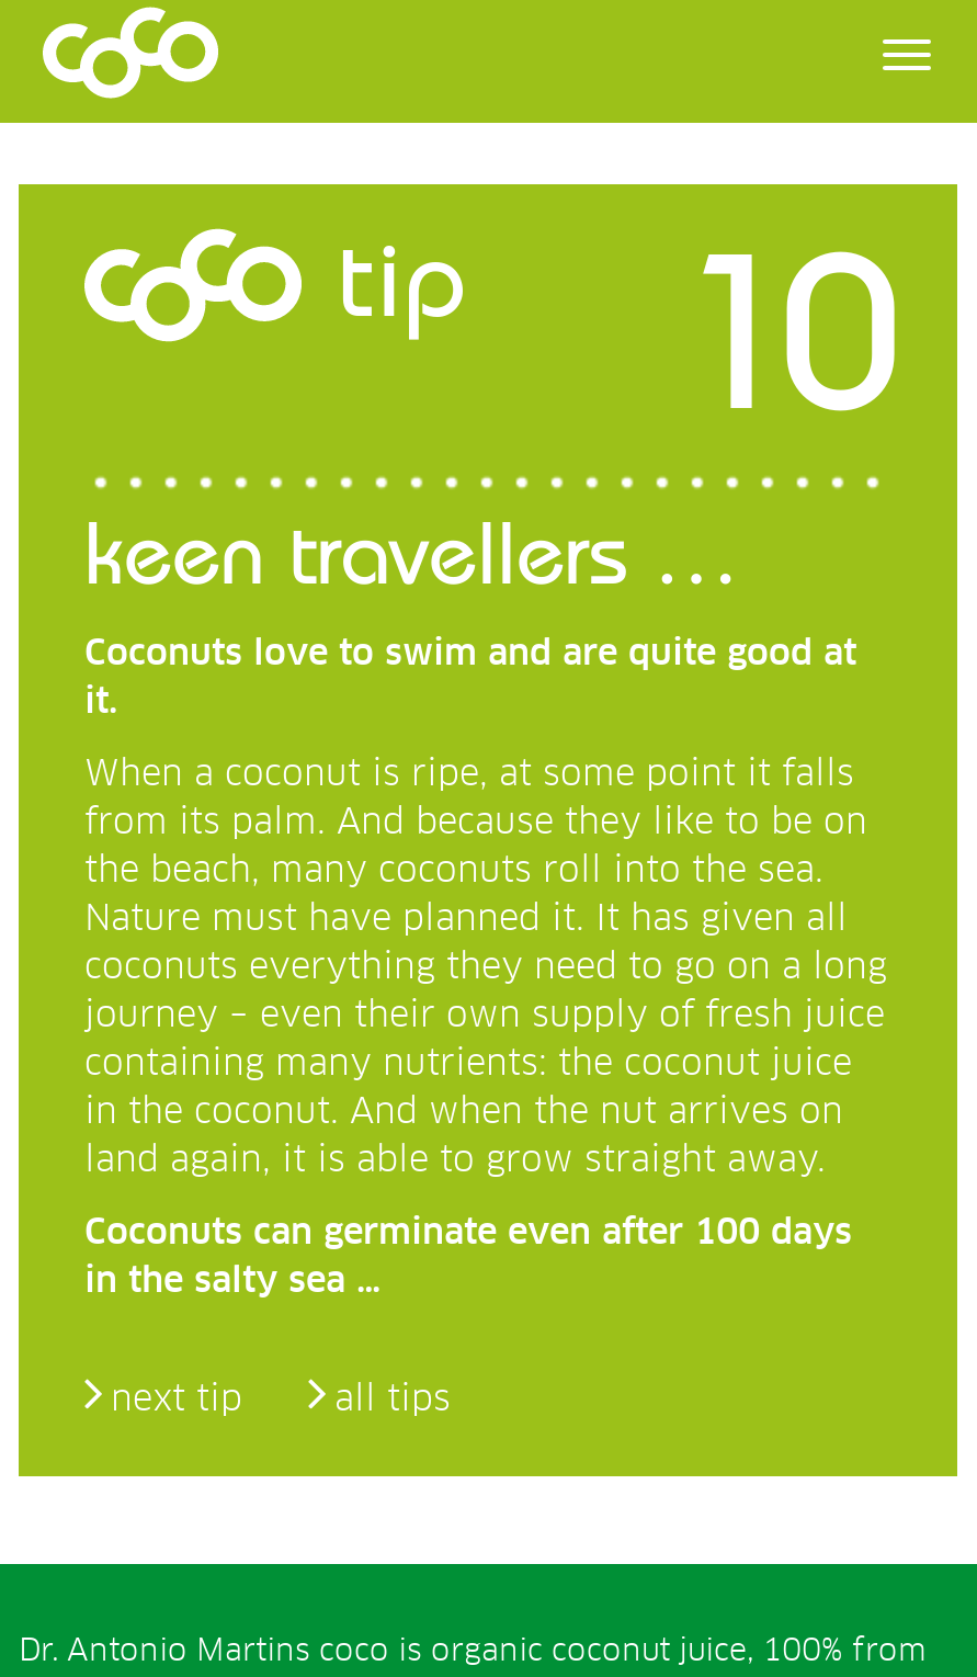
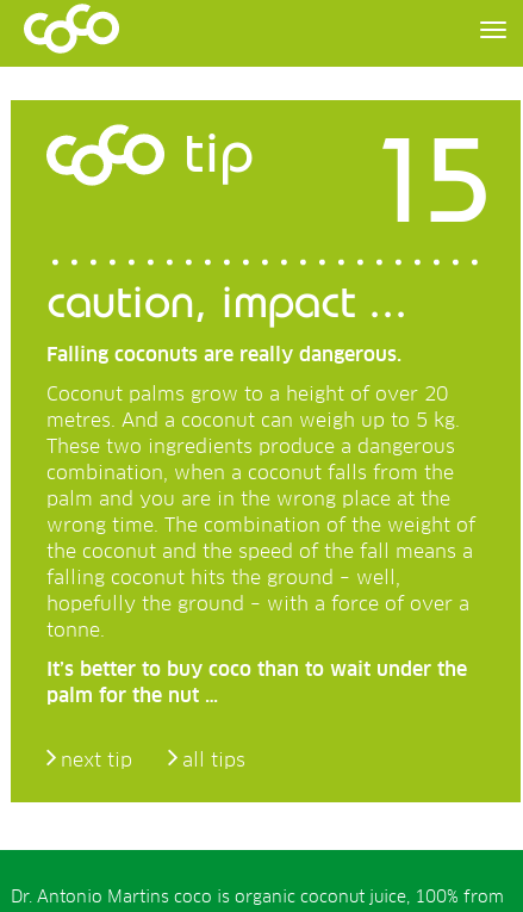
- 10
- keen travellers …
- Coconuts love to swim and are quite good at
- it.
+ 15
+ caution, impact ...
+ Falling coconuts are really dangerous.

- When a coconut is ripe, at some point it falls
- from its palm. And because they like to be on
- the beach, many coconuts roll into the sea.
- Nature must have planned it. It has given all
- coconuts everything they need to go on a long
- journey – even their own supply of fresh juice
- containing many nutrients: the coconut juice
- in the coconut. And when the nut arrives on
- land again, it is able to grow straight away.
+ Coconut palms grow to a height of over 20
+ metres. And a coconut can weigh up to 5 kg.
+ These two ingredients produce a dangerous
+ combination, when a coconut falls from the
+ palm and you are in the wrong place at the
+ wrong time. The combination of the weight of
+ the coconut and the speed of the fall means a
+ falling coconut hits the ground – well,
+ hopefully the ground – with a force of over a
+ tonne.

- Coconuts can germinate even after 100 days
- in the salty sea …
+ It’s better to buy coco than to wait under the
+ palm for the nut …
